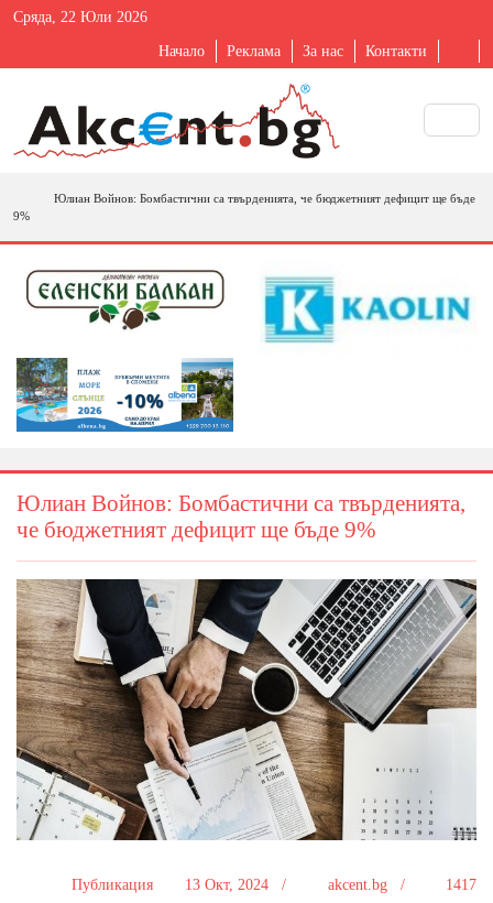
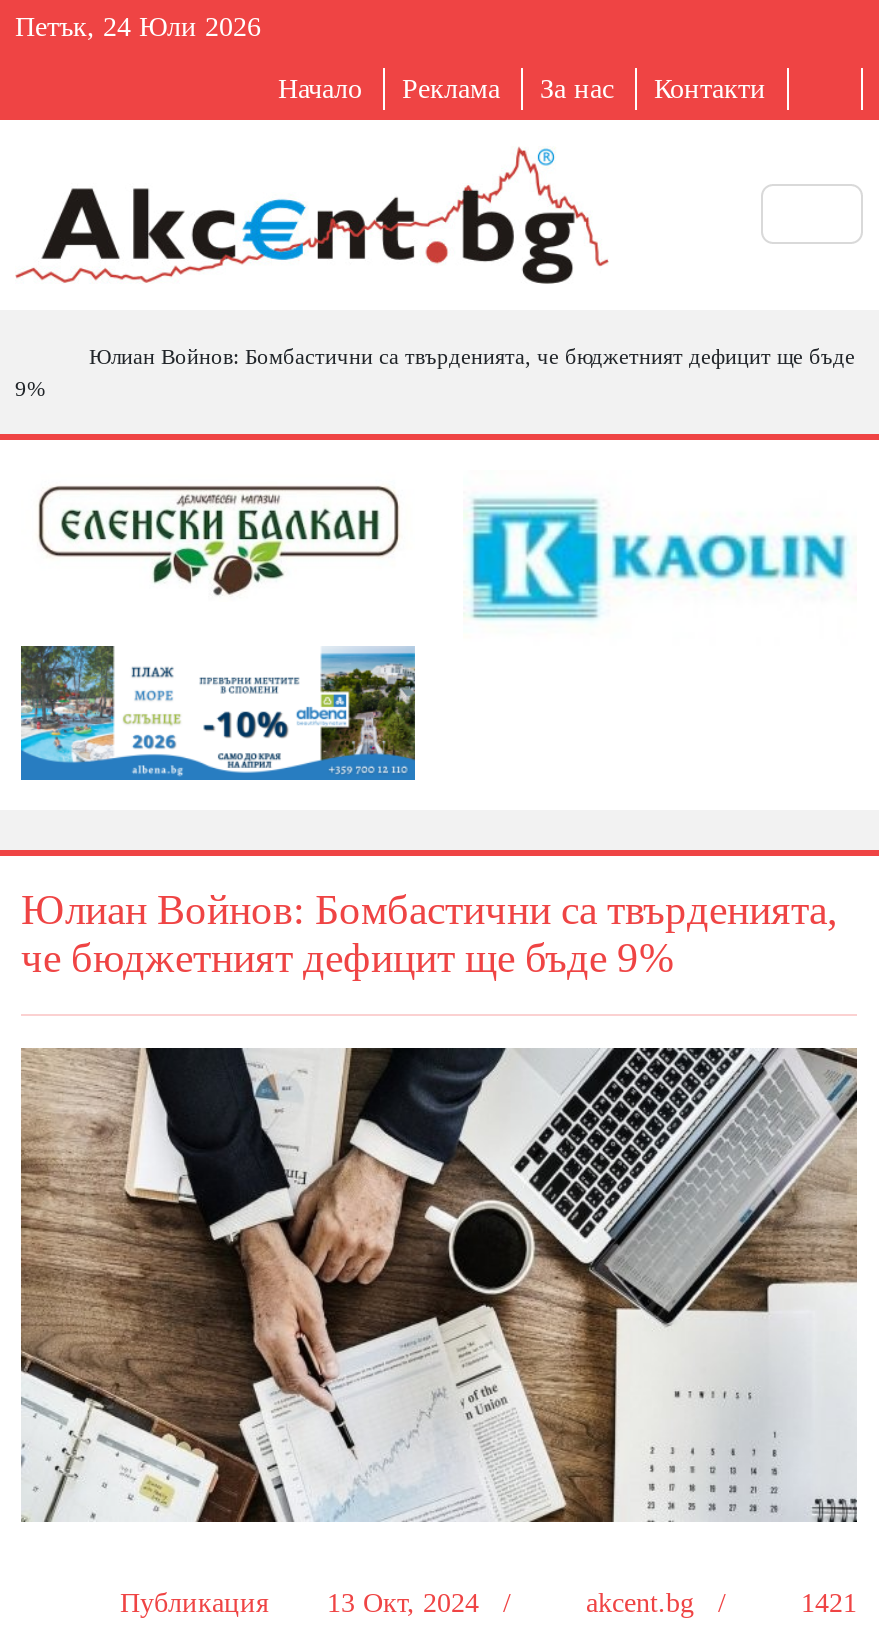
- Сряда, 22 Юли 2026
+ Петък, 24 Юли 2026

- Публикация 13 Окт, 2024 / akcent.bg / 1417
+ Публикация 13 Окт, 2024 / akcent.bg / 1421
